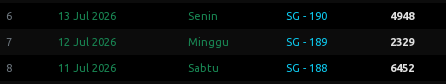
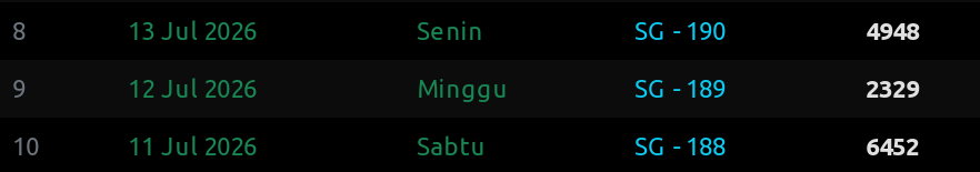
- 6
+ 8

- 7
+ 9

- 8
+ 10
